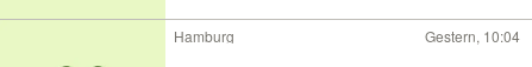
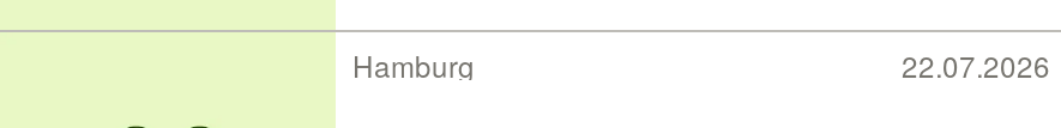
- Gestern, 10:04
+ 22.07.2026
